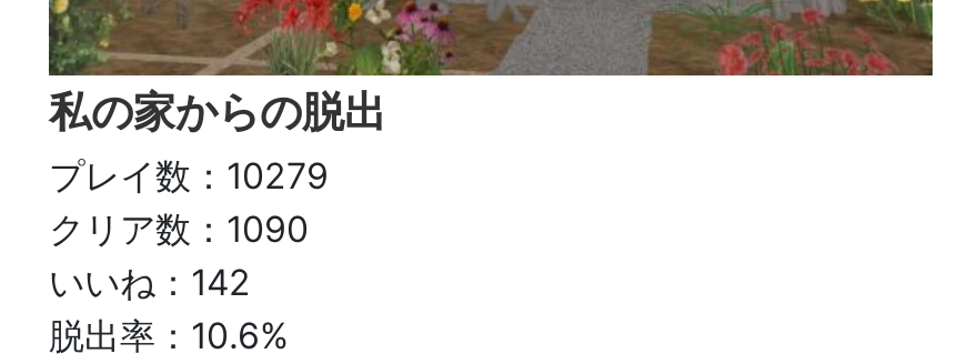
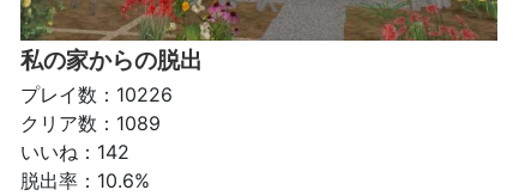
- プレイ数：10279
+ プレイ数：10226

- クリア数：1090
+ クリア数：1089
